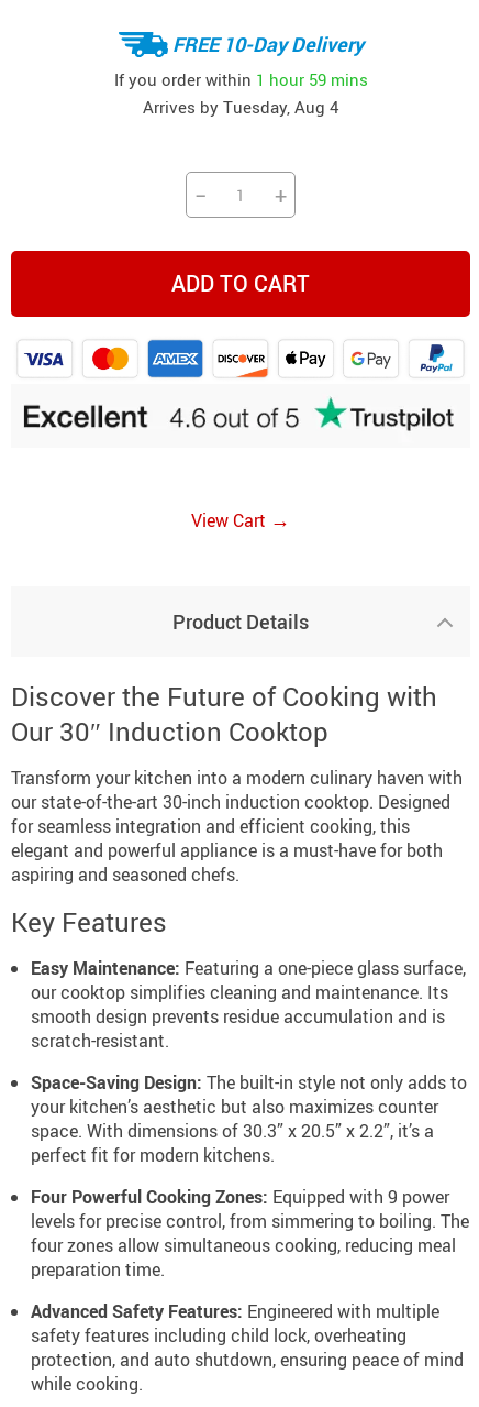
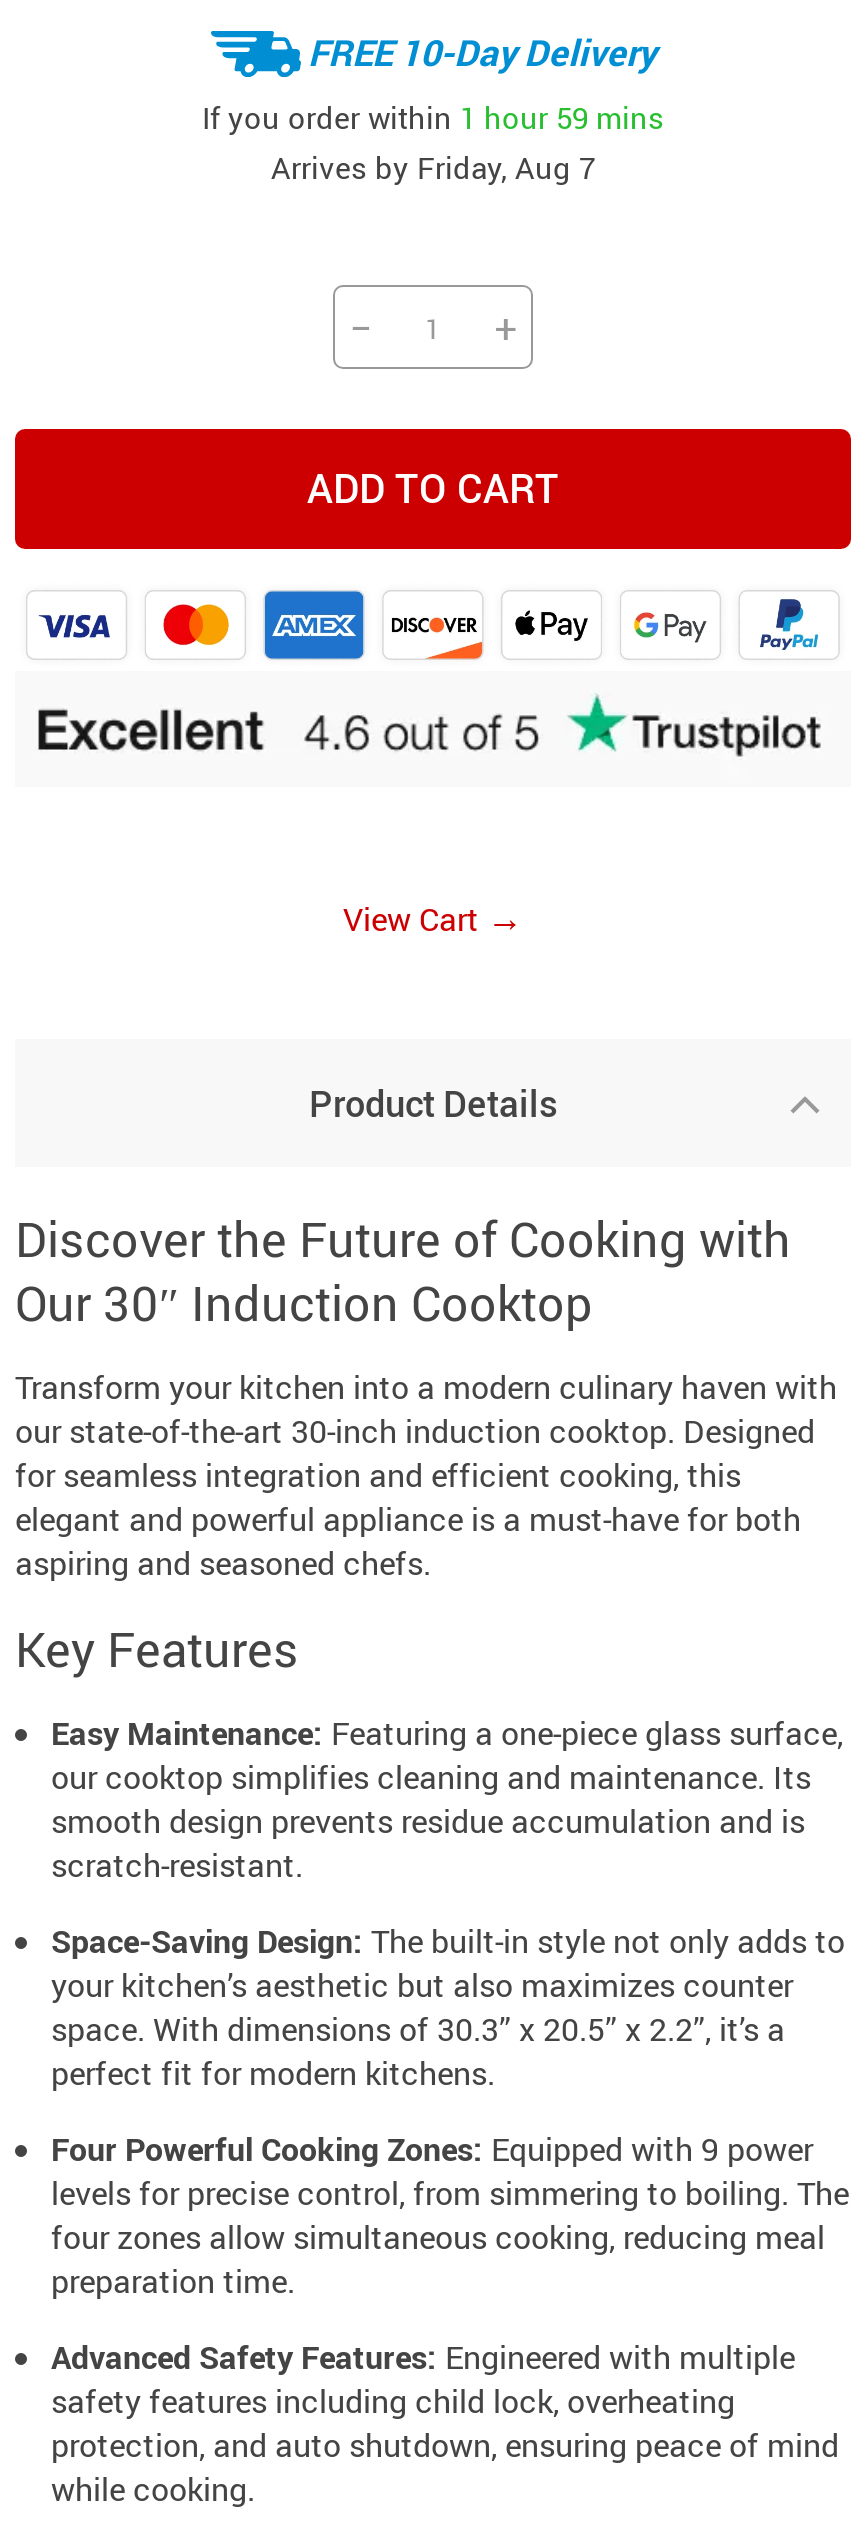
- Arrives by Tuesday, Aug 4
+ Arrives by Friday, Aug 7
